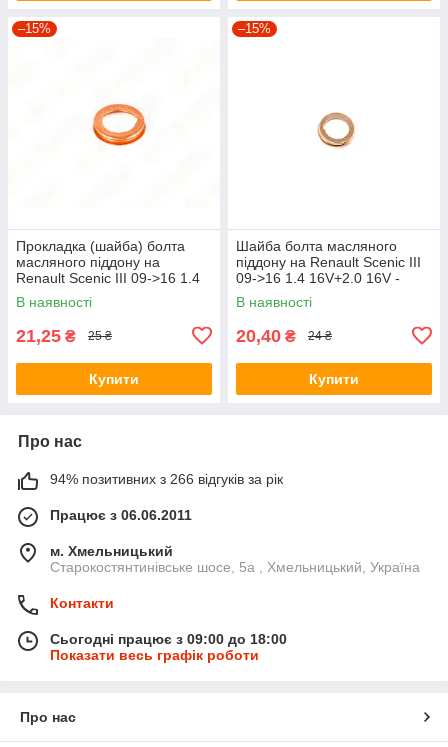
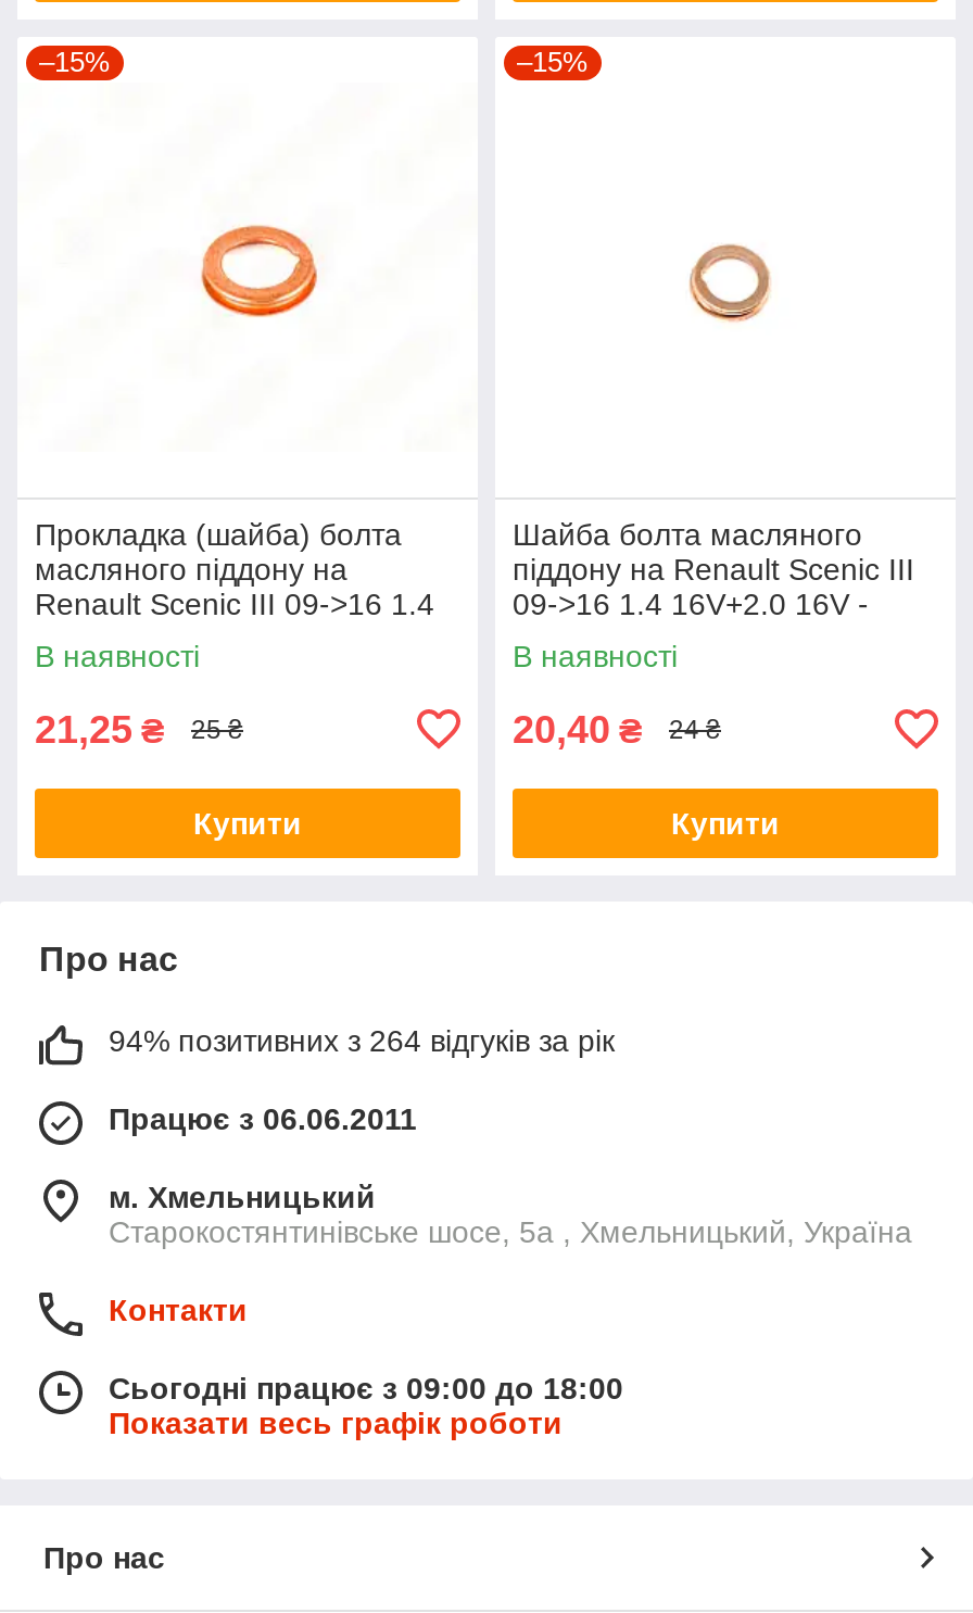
- 94% позитивних з 266 відгуків за рік
+ 94% позитивних з 264 відгуків за рік
